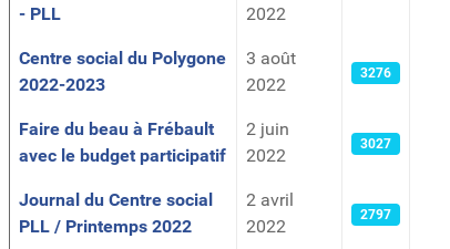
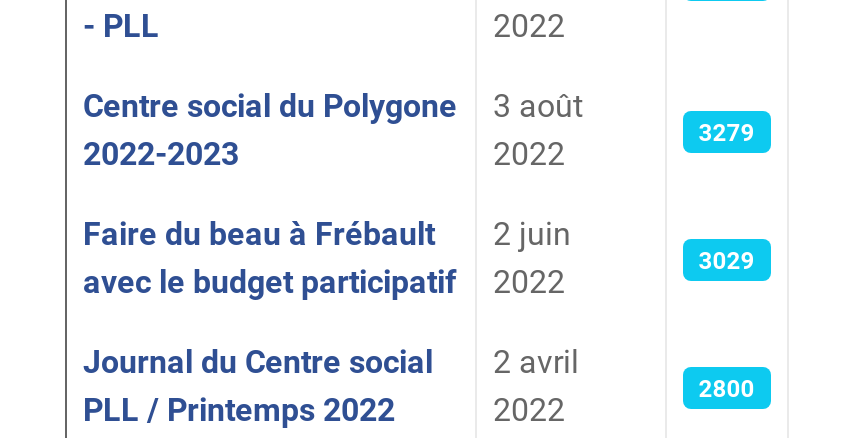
- 3276
+ 3279

- 3027
+ 3029

- 2797
+ 2800
